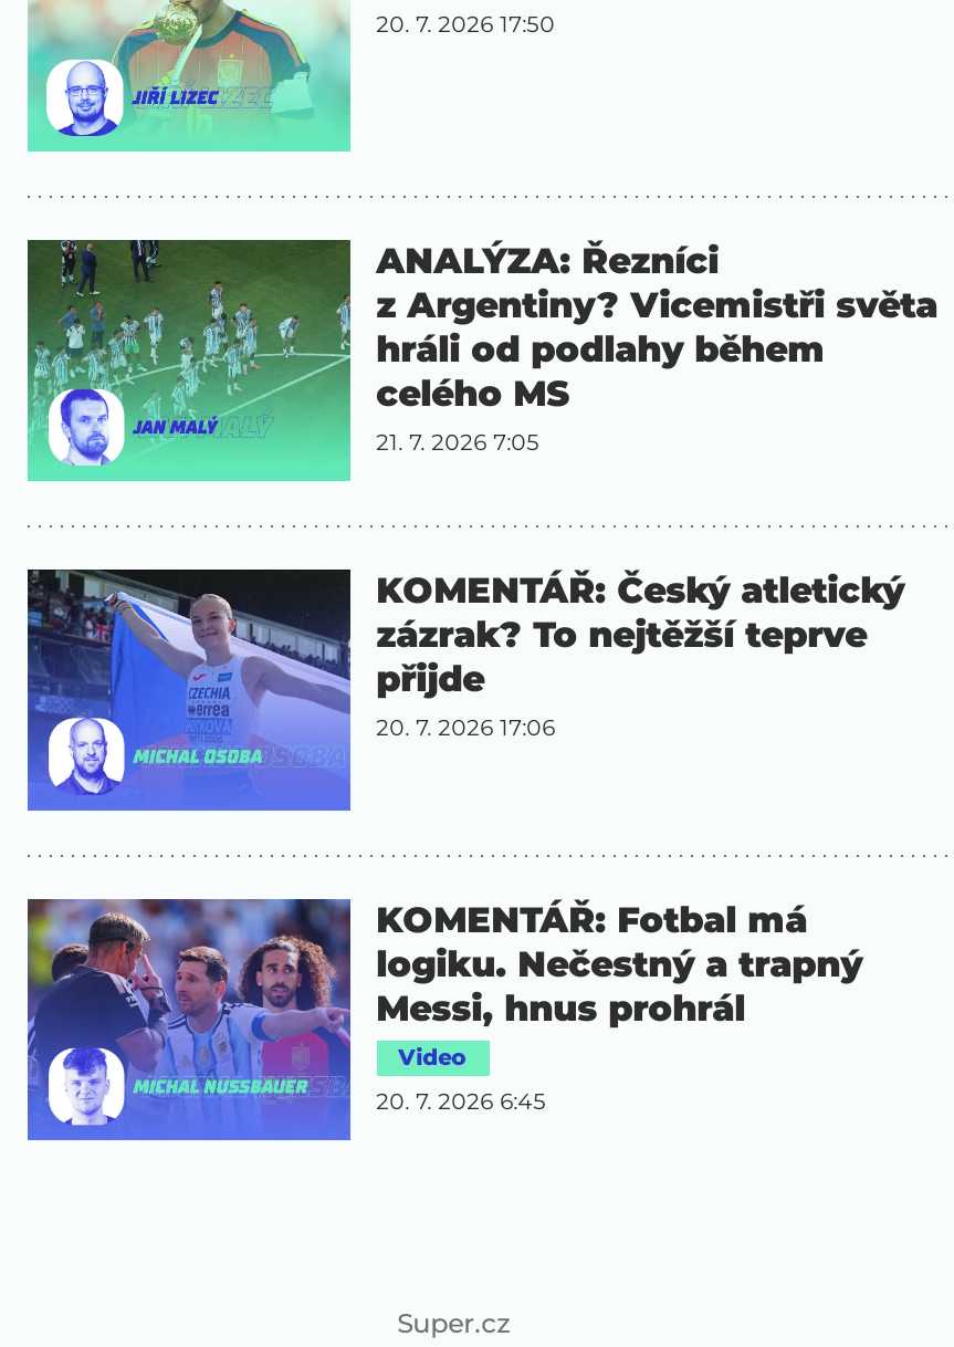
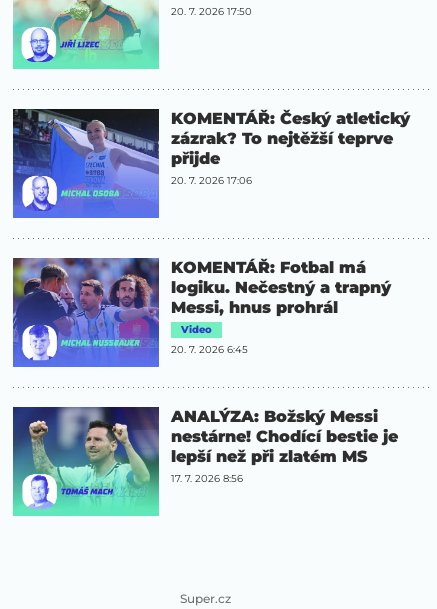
- [image]
- ANALÝZA: Řezníci
- z Argentiny? Vicemistři světa
- hráli od podlahy během
- celého MS
- 21. 7. 2026 7:05

moved up: [image] | KOMENTÁŘ: Český atletický | zázrak? To nejtěžší teprve | ... | Video | 20. 7. 2026 6:45

+ [image]
+ ANALÝZA: Božský Messi
+ nestárne! Chodící bestie je
+ lepší než při zlatém MS
+ 17. 7. 2026 8:56
